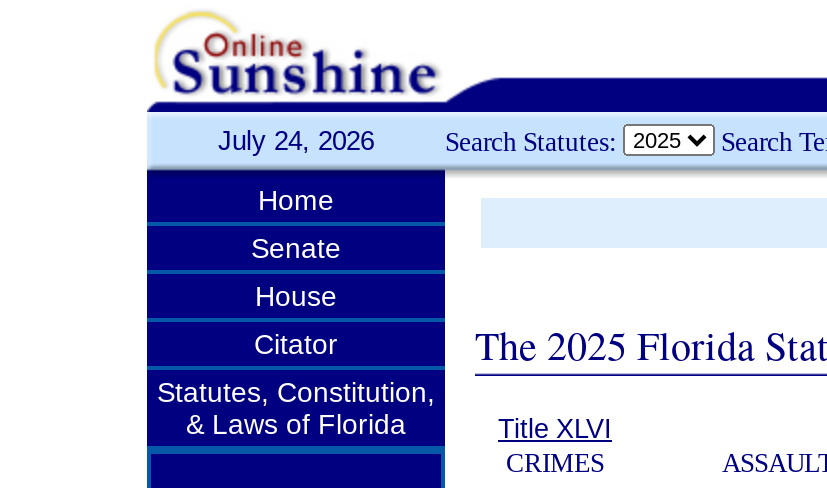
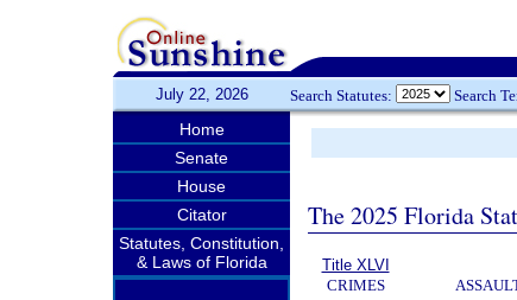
- July 24, 2026
+ July 22, 2026
